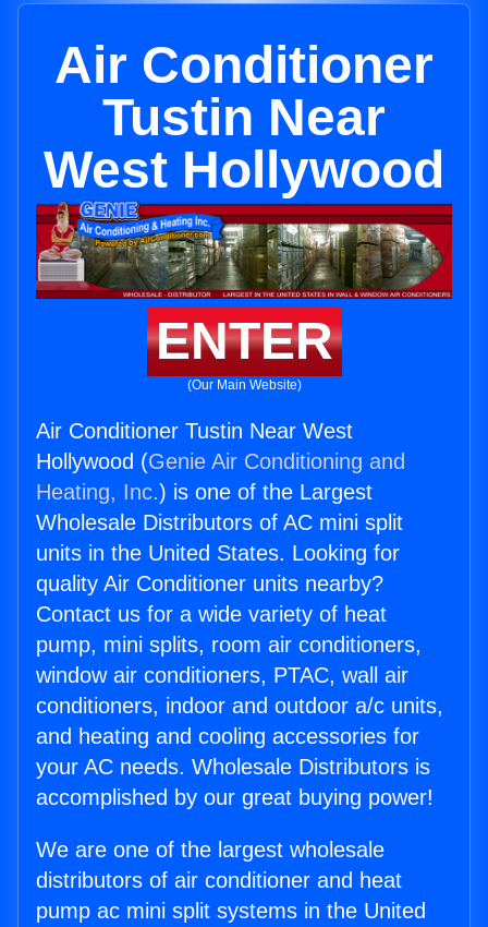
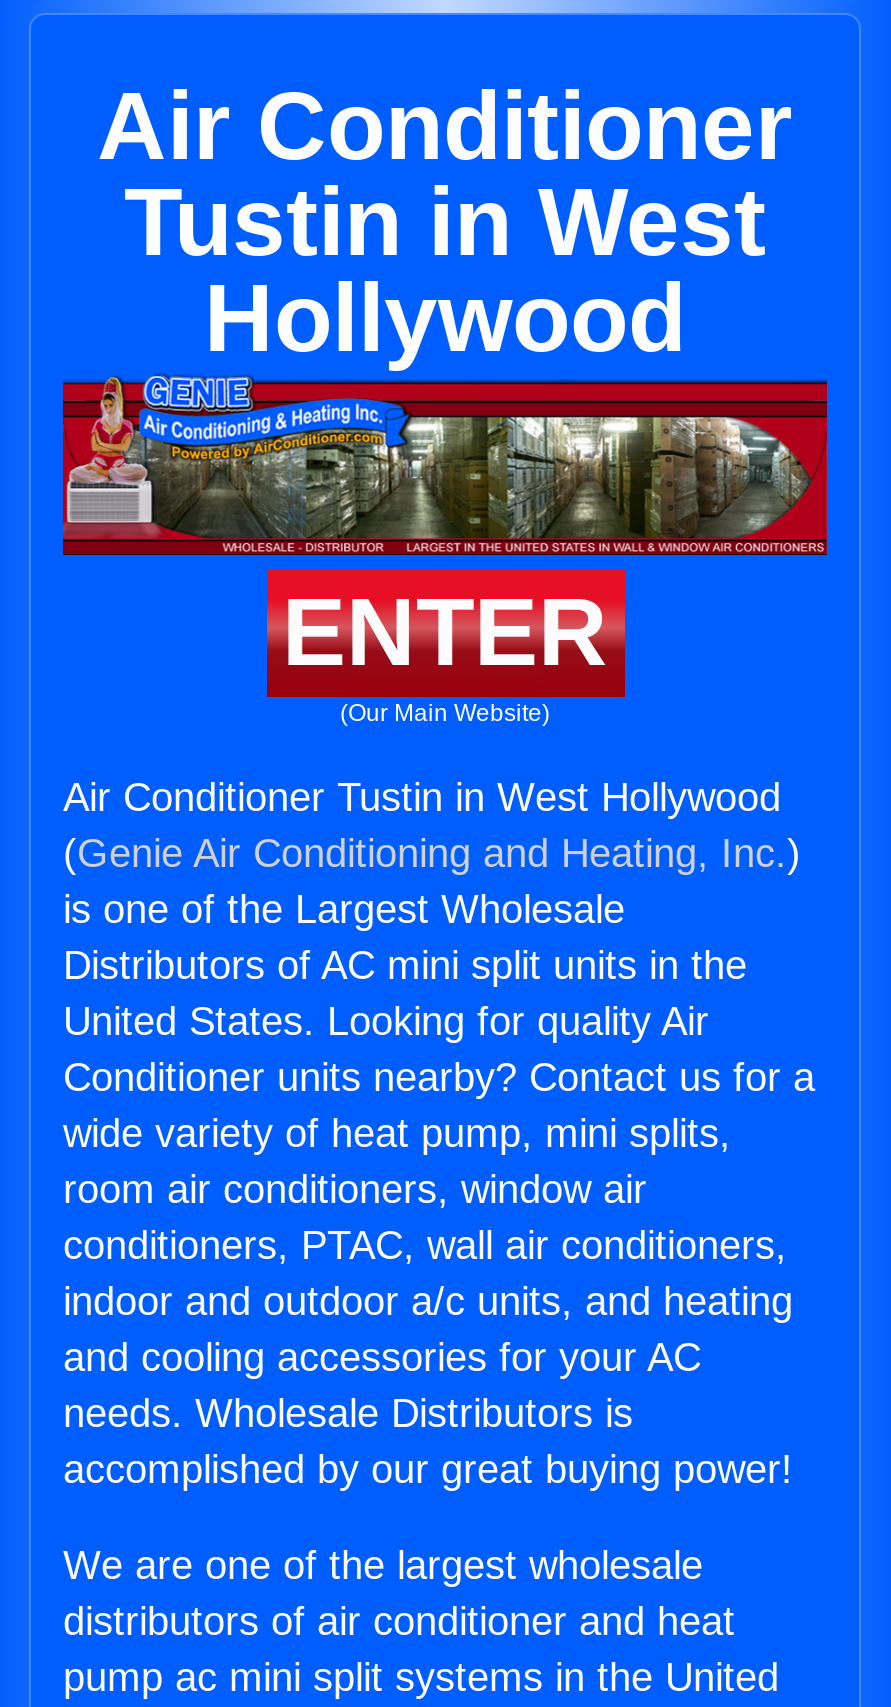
- Tustin Near
- West Hollywood
+ Tustin in West
+ Hollywood

- Air Conditioner Tustin Near West
- Hollywood (Genie Air Conditioning and
- Heating, Inc.) is one of the Largest
- Wholesale Distributors of AC mini split
- units in the United States. Looking for
- quality Air Conditioner units nearby?
- Contact us for a wide variety of heat
- pump, mini splits, room air conditioners,
- window air conditioners, PTAC, wall air
- conditioners, indoor and outdoor a/c units,
- and heating and cooling accessories for
- your AC needs. Wholesale Distributors is
+ Air Conditioner Tustin in West Hollywood
+ (Genie Air Conditioning and Heating, Inc.)
+ is one of the Largest Wholesale
+ Distributors of AC mini split units in the
+ United States. Looking for quality Air
+ Conditioner units nearby? Contact us for a
+ wide variety of heat pump, mini splits,
+ room air conditioners, window air
+ conditioners, PTAC, wall air conditioners,
+ indoor and outdoor a/c units, and heating
+ and cooling accessories for your AC
+ needs. Wholesale Distributors is
